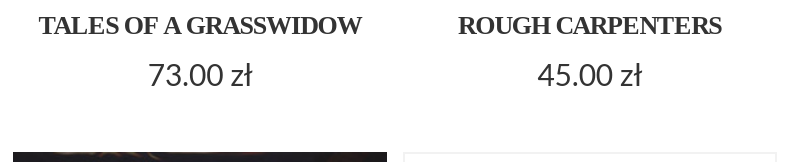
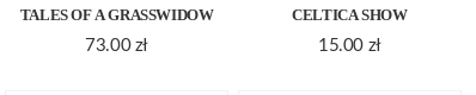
- ROUGH CARPENTERS
+ CELTICA SHOW

- 45.00 zł
+ 15.00 zł
